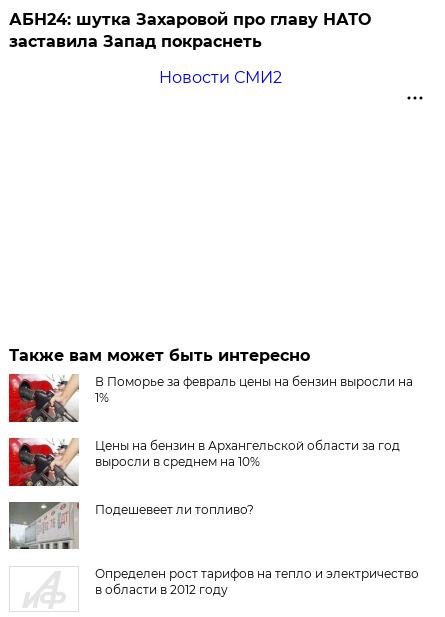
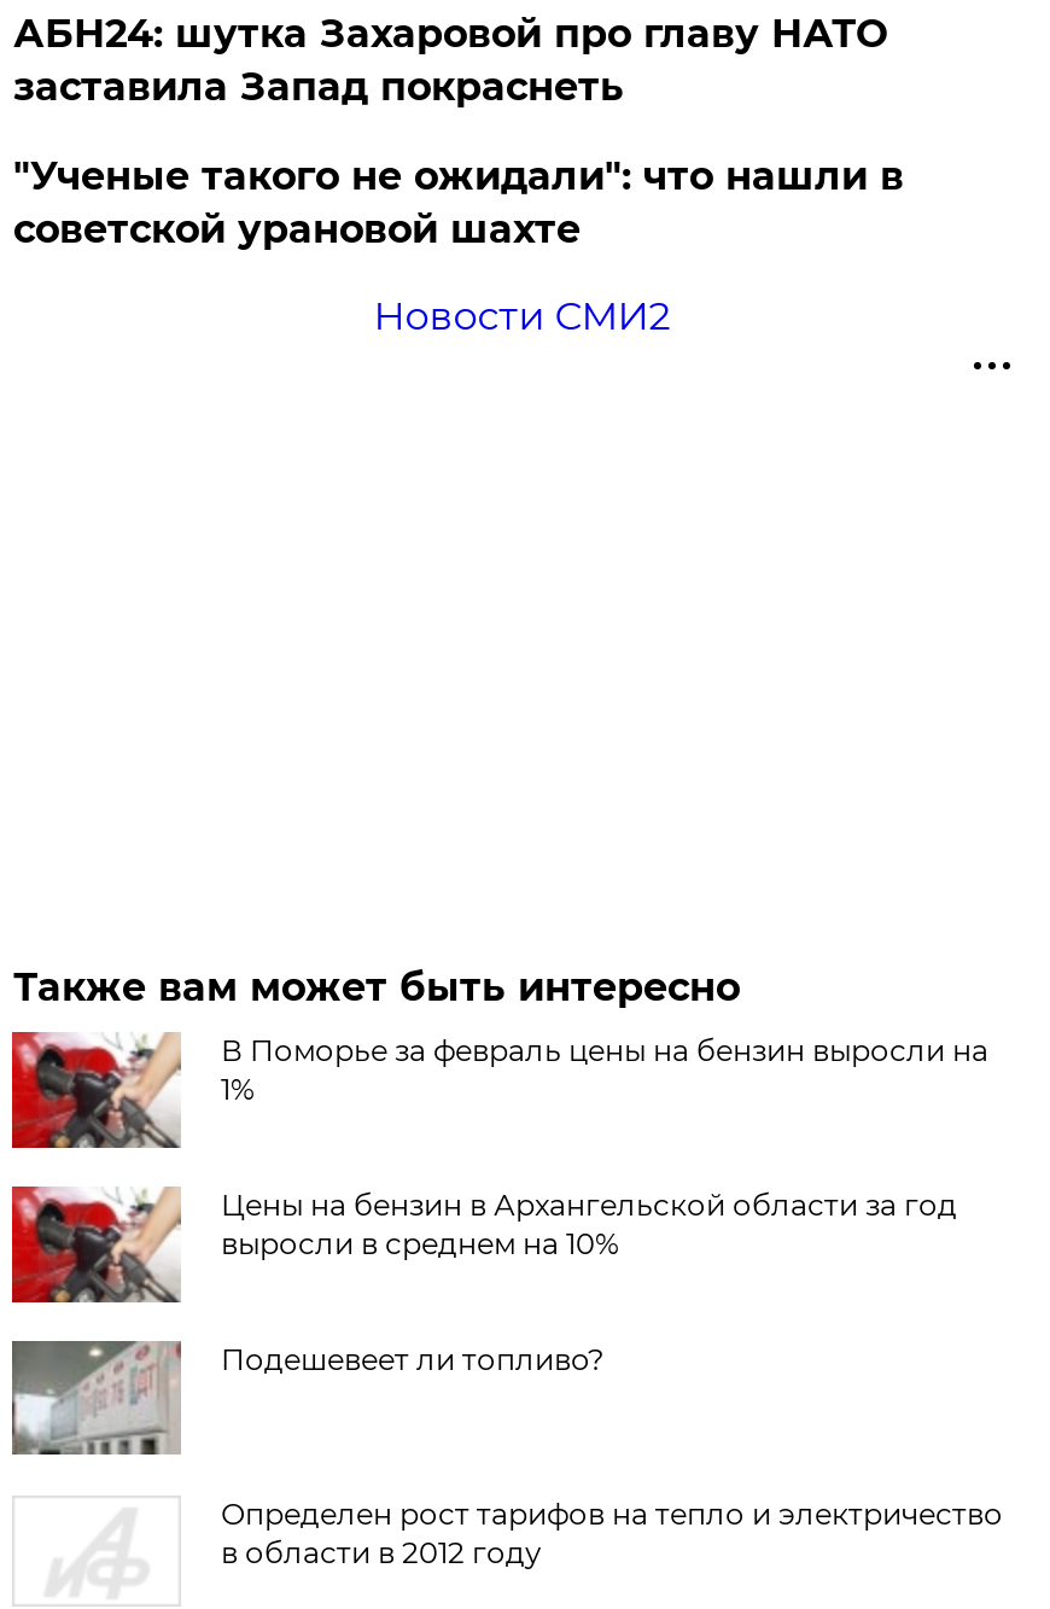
+ "Ученые такого не ожидали": что нашли в
+ советской урановой шахте
